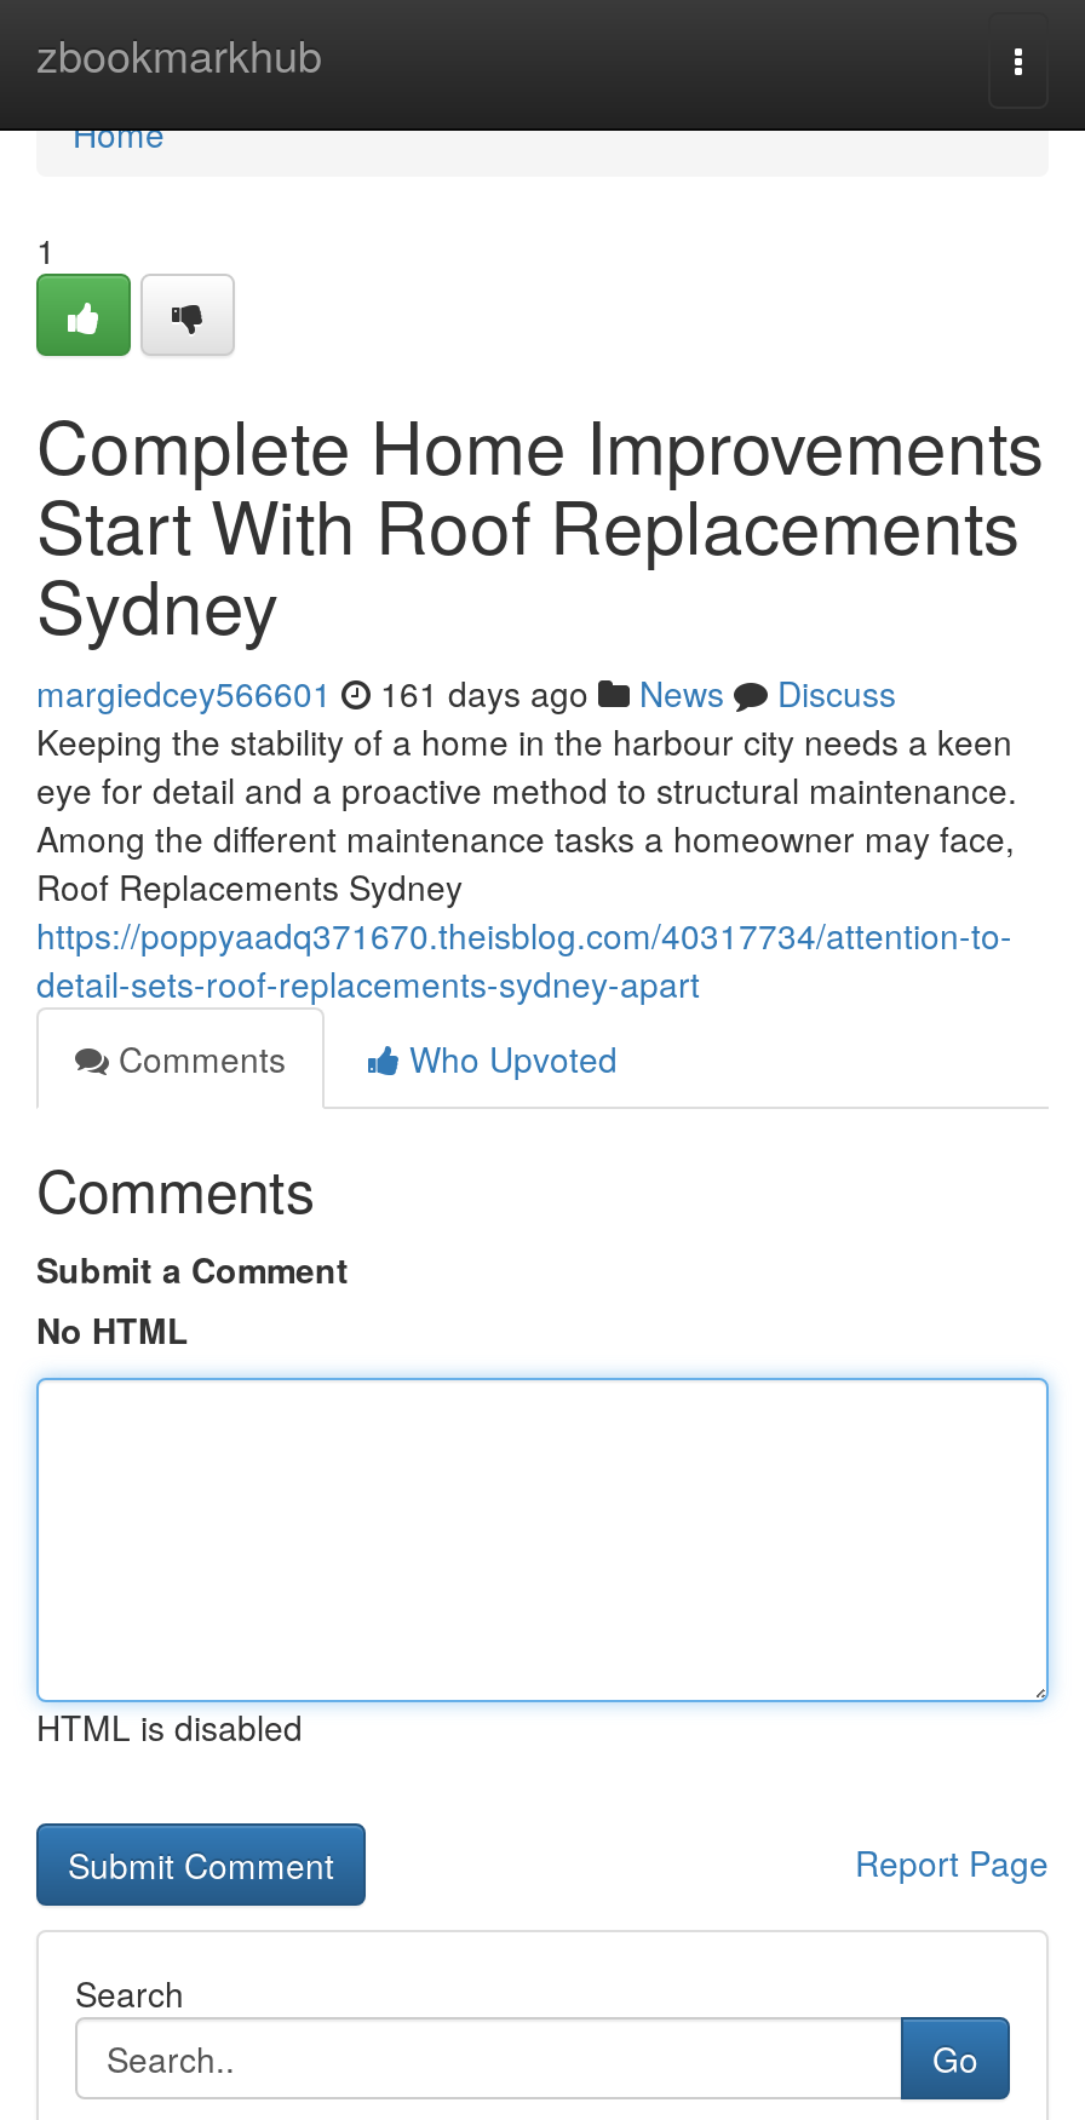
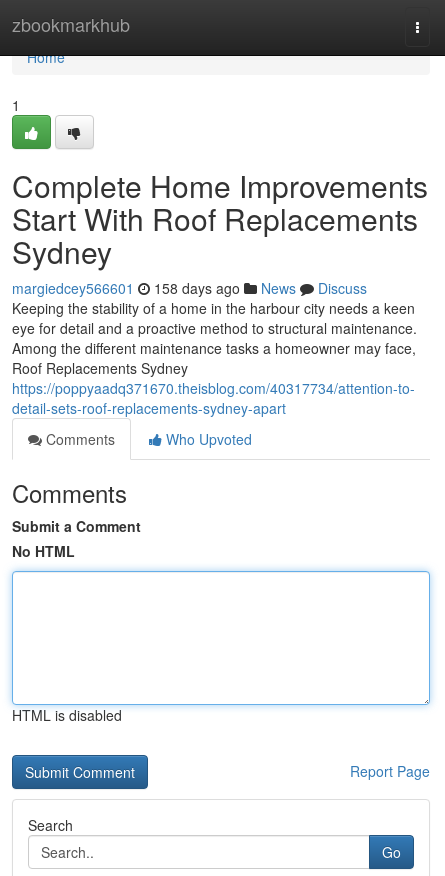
- margiedcey566601 161 days ago News Discuss
+ margiedcey566601 158 days ago News Discuss
